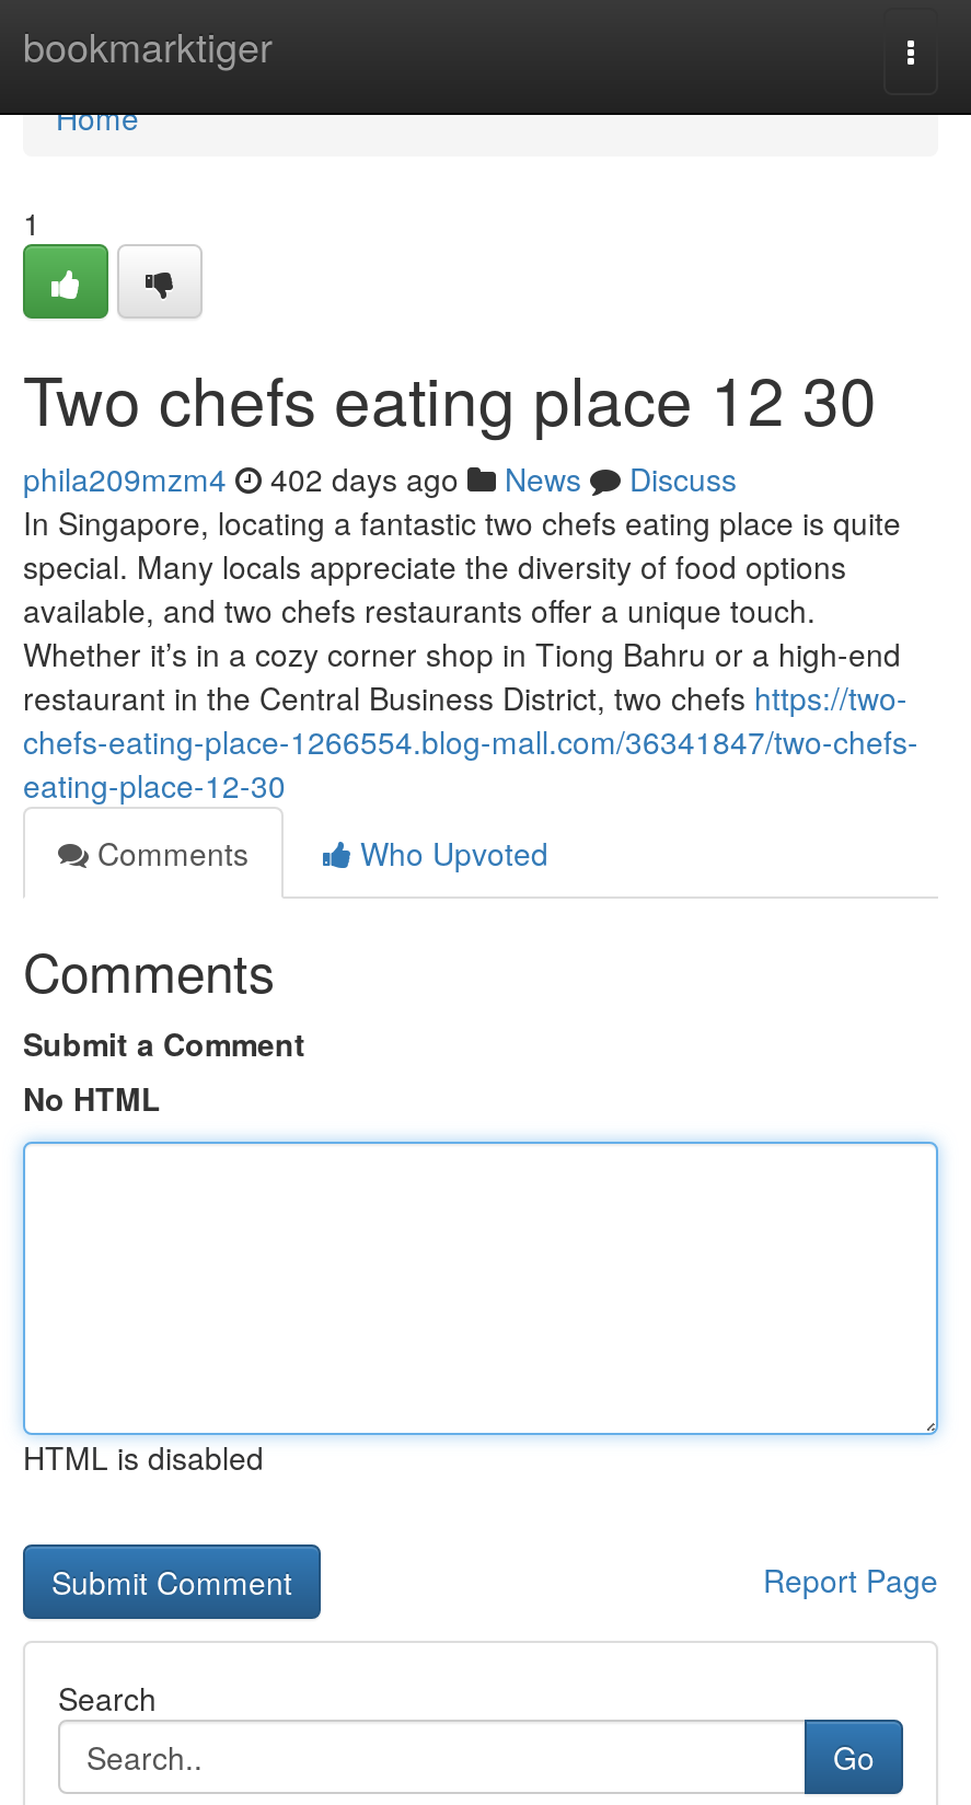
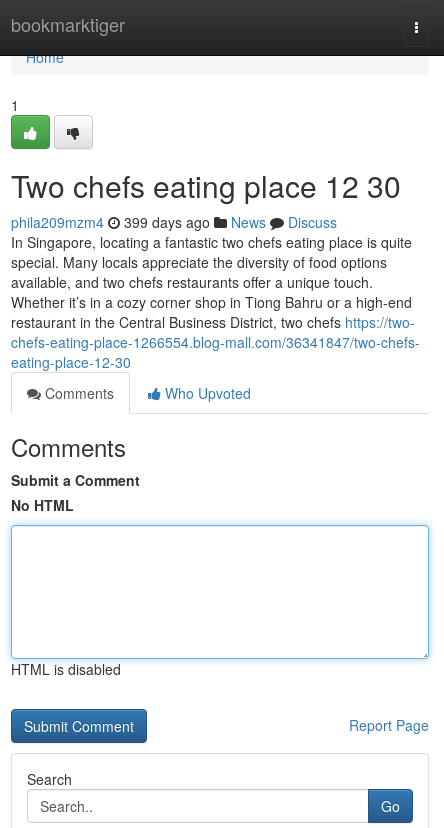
- phila209mzm4 402 days ago News Discuss
+ phila209mzm4 399 days ago News Discuss
